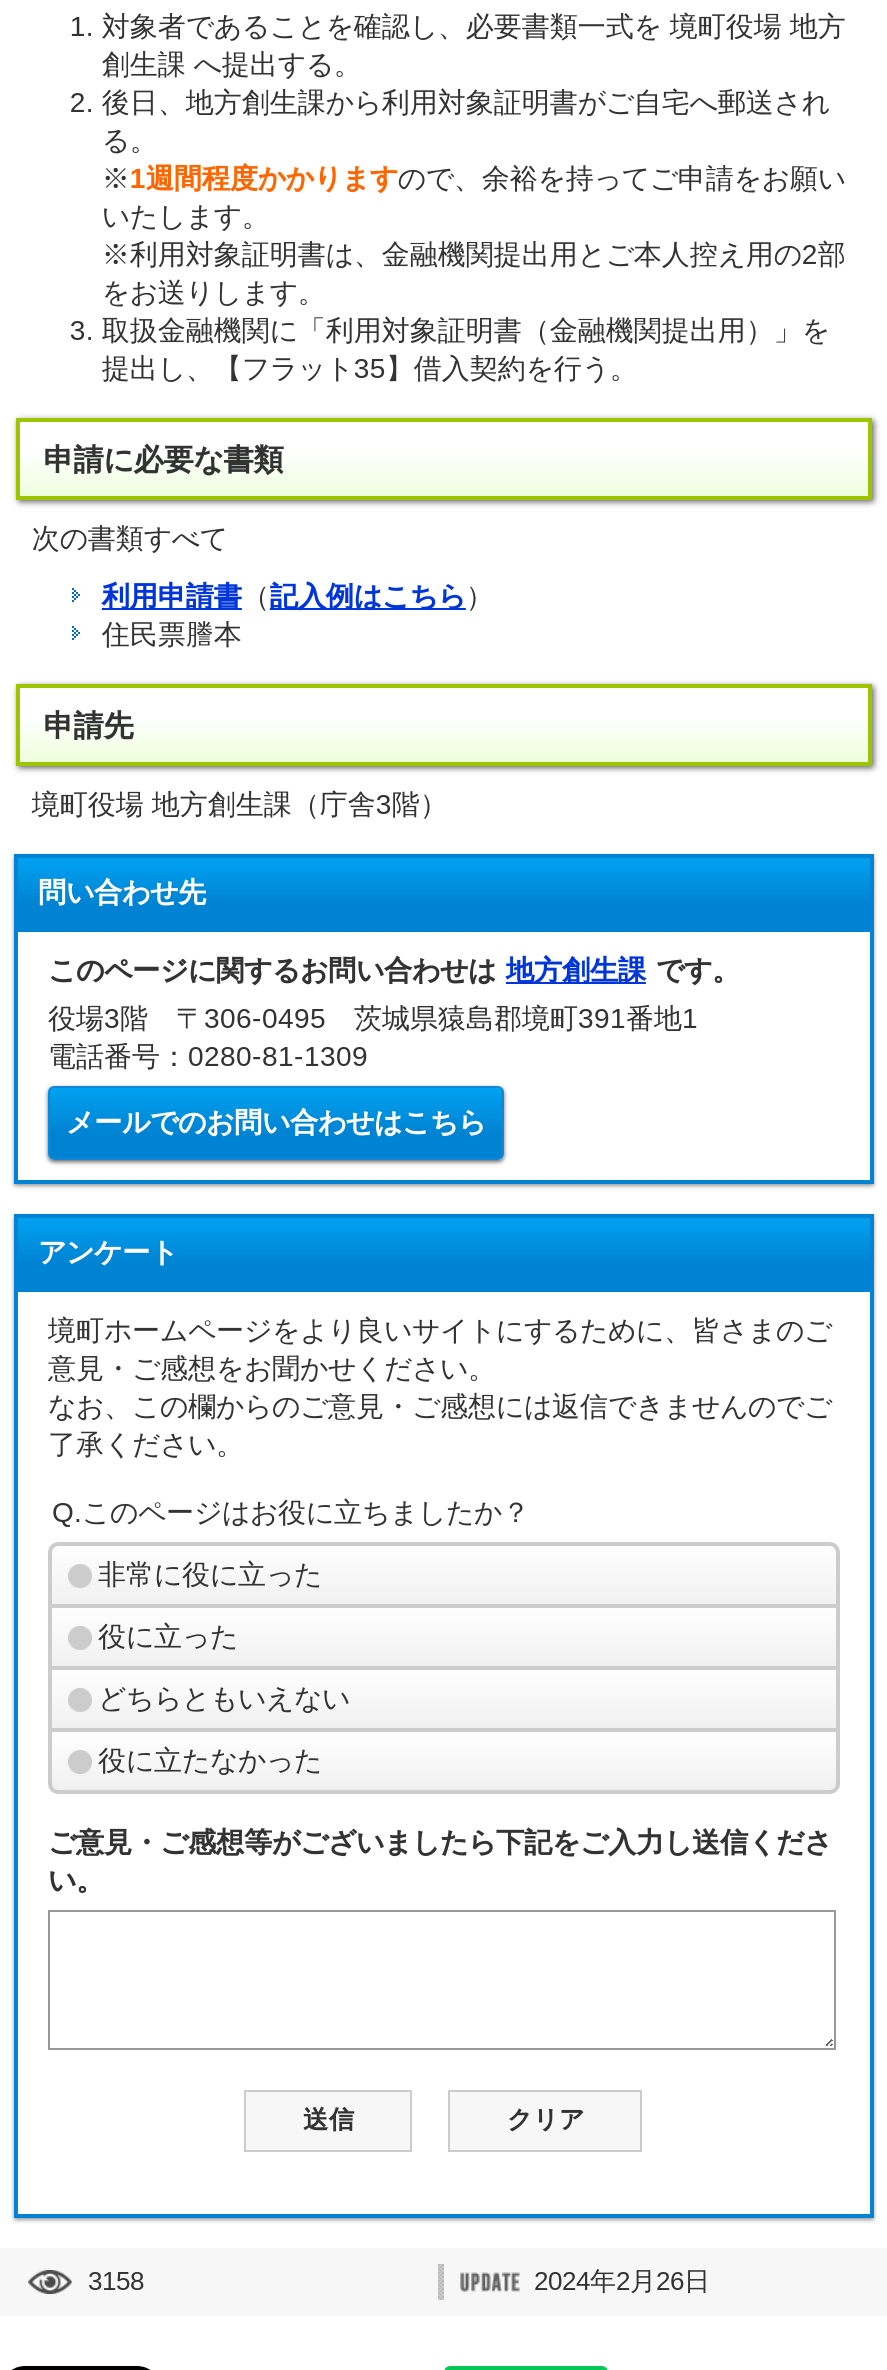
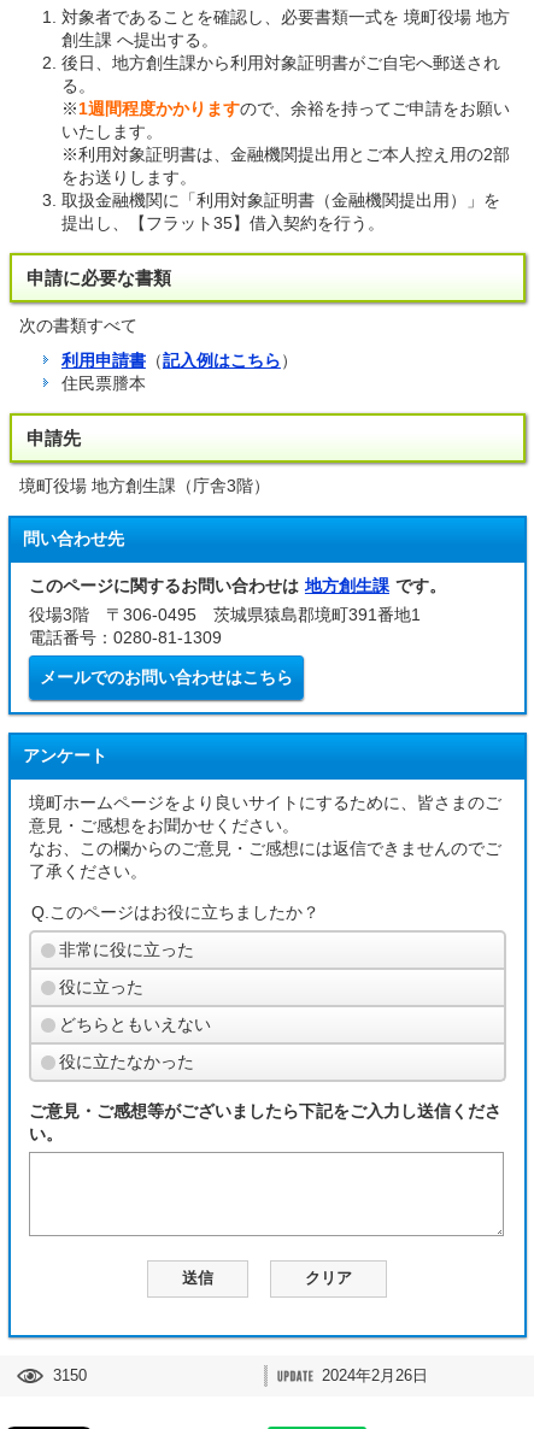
- 3158
+ 3150
